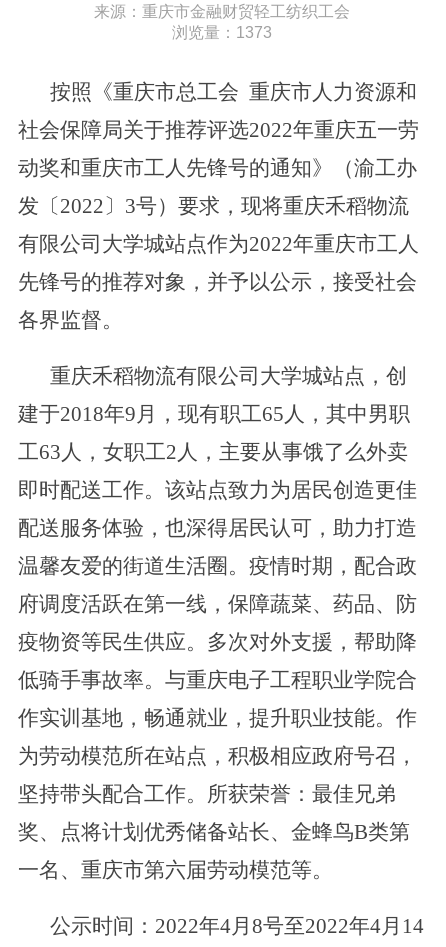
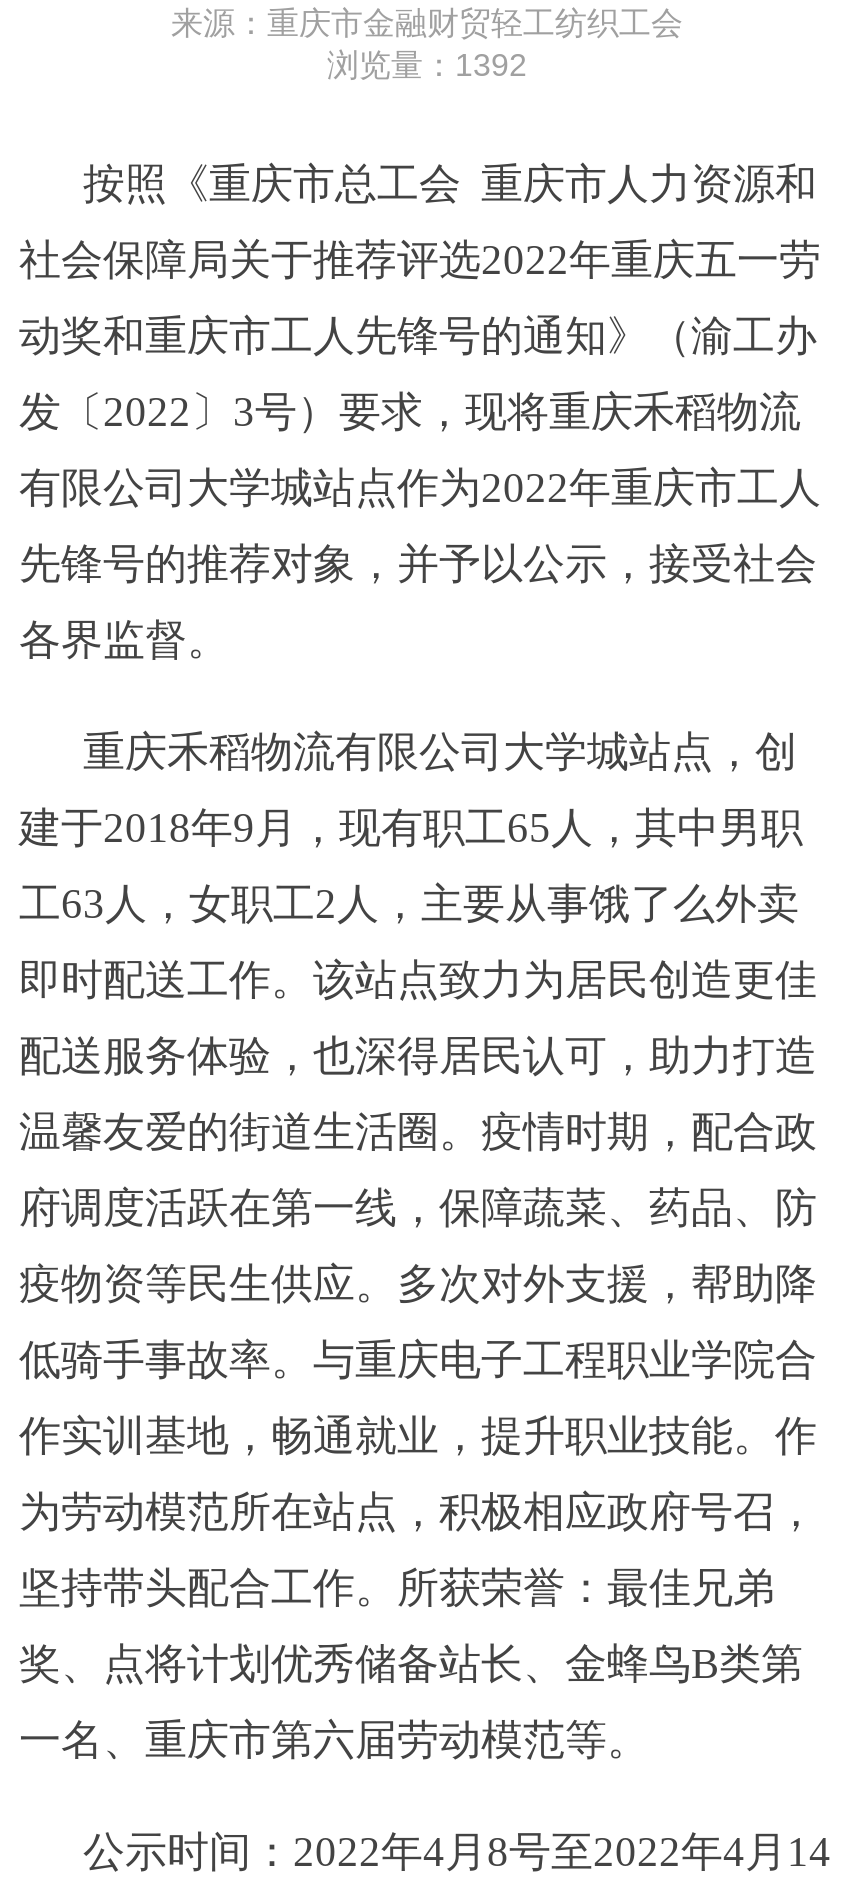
- 浏览量：1373
+ 浏览量：1392
